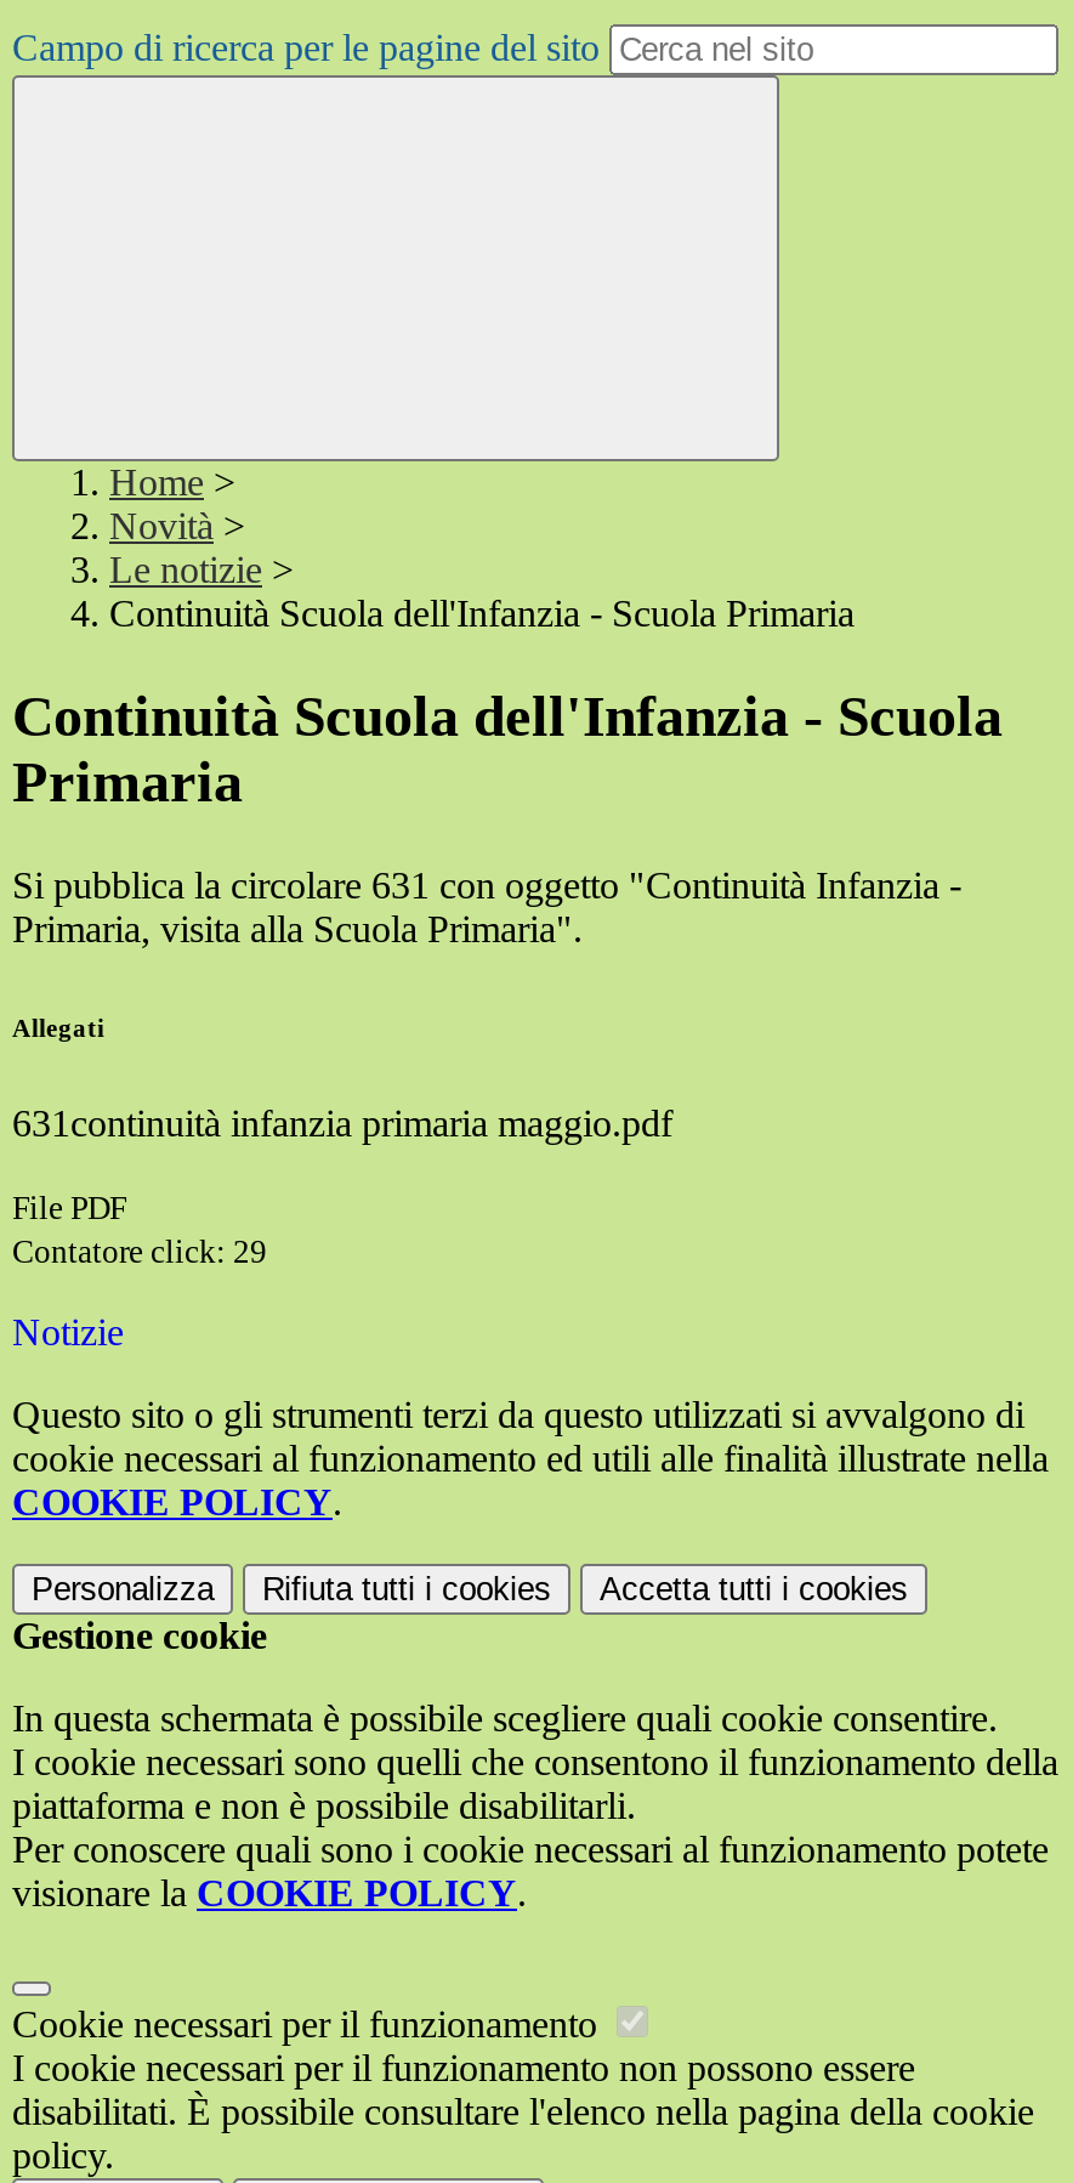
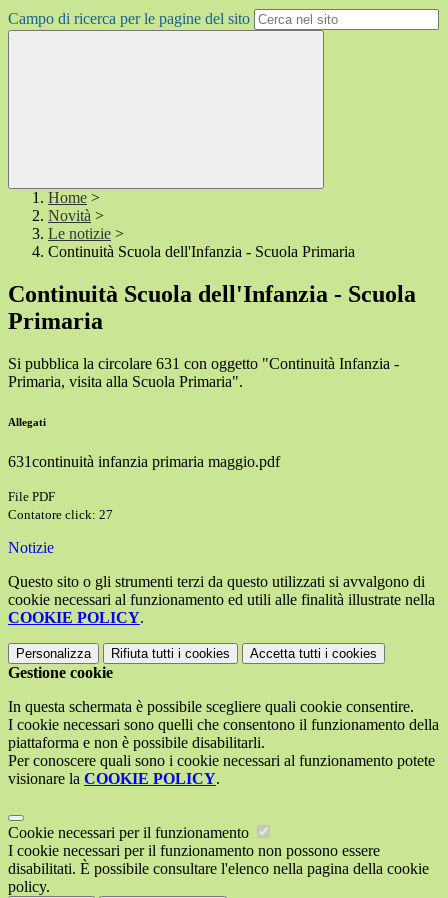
- Contatore click: 29
+ Contatore click: 27
